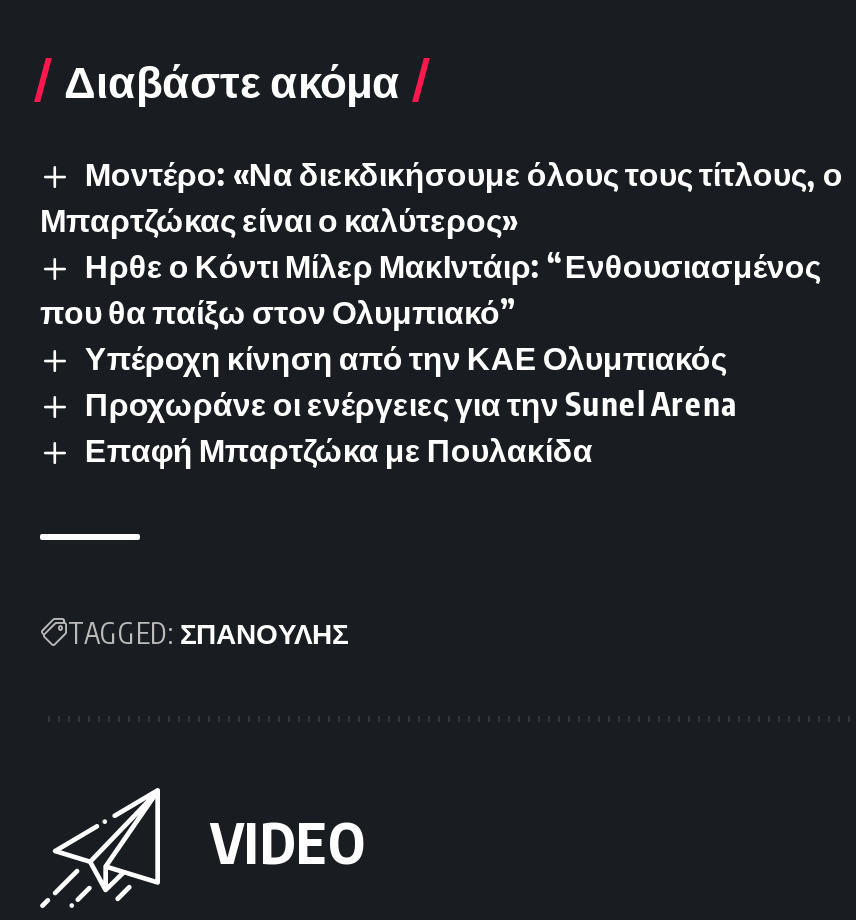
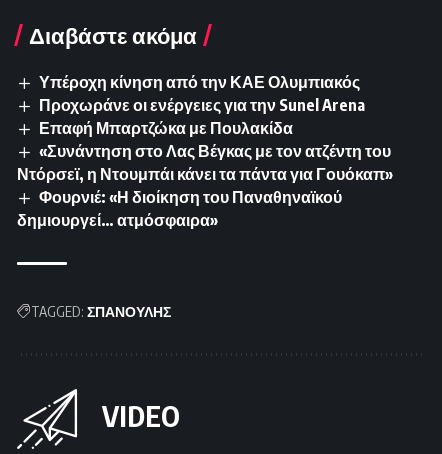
- Μοντέρο: «Να διεκδικήσουμε όλους τους τίτλους, ο
- Μπαρτζώκας είναι ο καλύτερος»
- Ηρθε ο Κόντι Μίλερ ΜακΙντάιρ: “Ενθουσιασμένος
- που θα παίξω στον Ολυμπιακό”

moved up: Υπέροχη κίνηση από την ΚΑΕ Ολυμπιακός | Προχωράνε οι ενέργειες για την Sunel Arena | Επαφή Μπαρτζώκα με Πουλακίδα

+ «Συνάντηση στο Λας Βέγκας με τον ατζέντη του
+ Ντόρσεϊ, η Ντουμπάι κάνει τα πάντα για Γουόκαπ»
+ Φουρνιέ: «Η διοίκηση του Παναθηναϊκού
+ δημιουργεί… ατμόσφαιρα»
